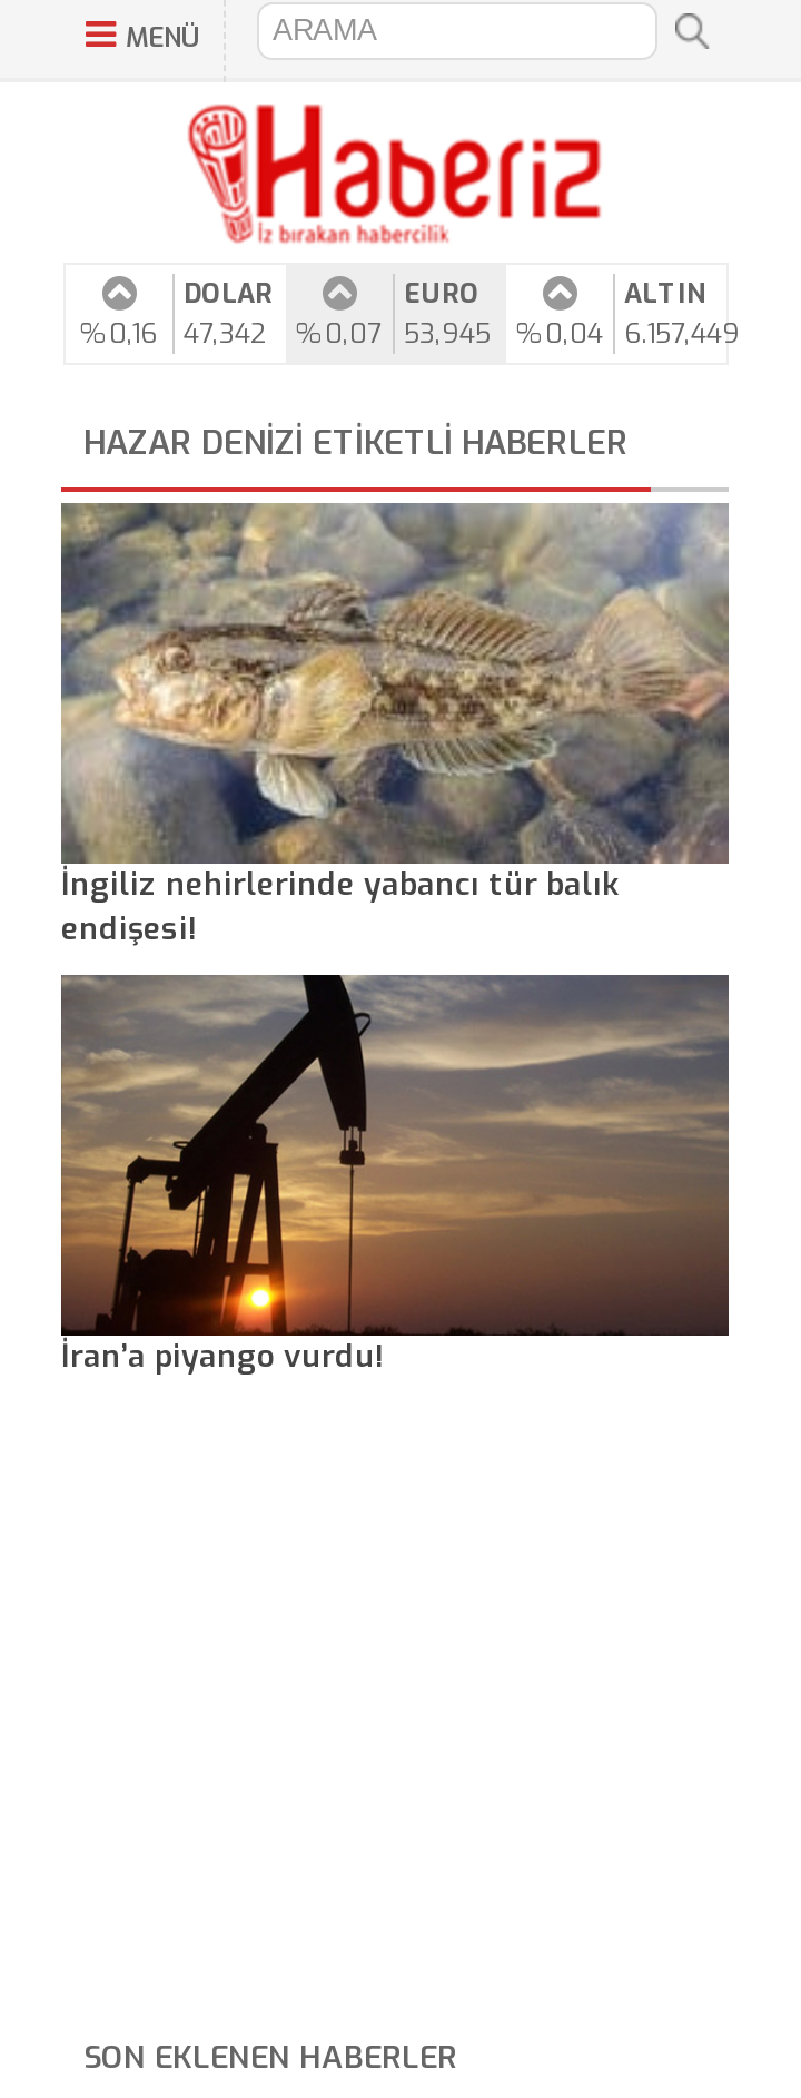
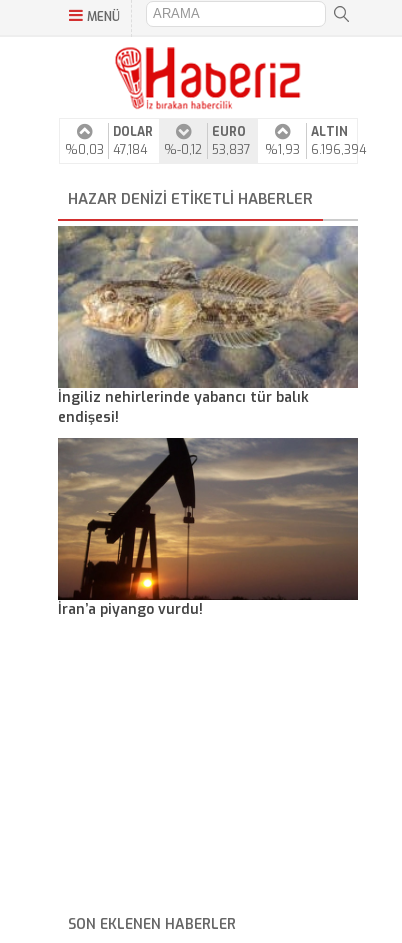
- %0,16
+ %0,03

- 47,342
+ 47,184

- %0,07
+ %-0,12

- 53,945
+ 53,837

- %0,04
+ %1,93

- 6.157,449
+ 6.196,394
